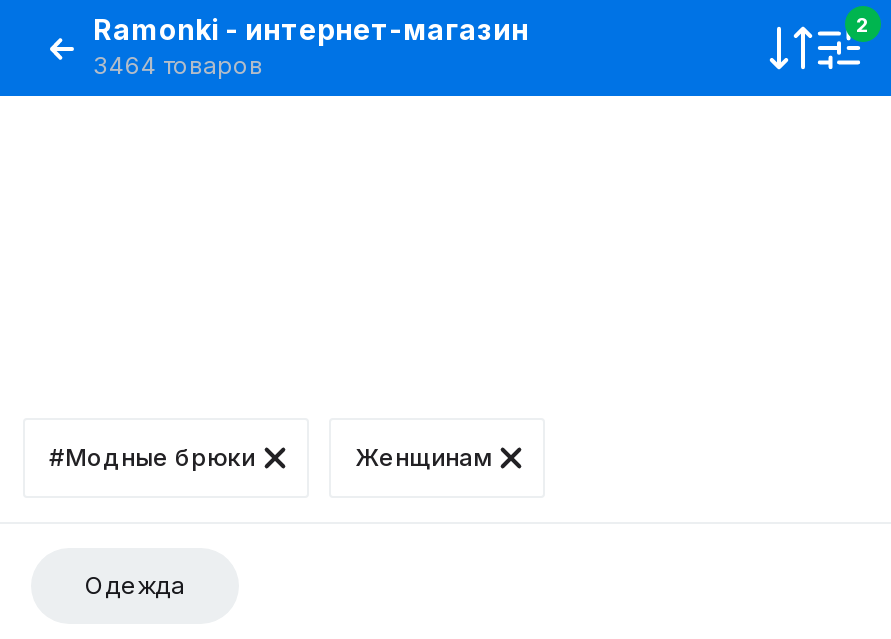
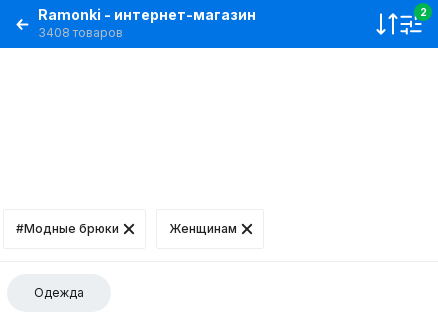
- 3464 товаров
+ 3408 товаров
